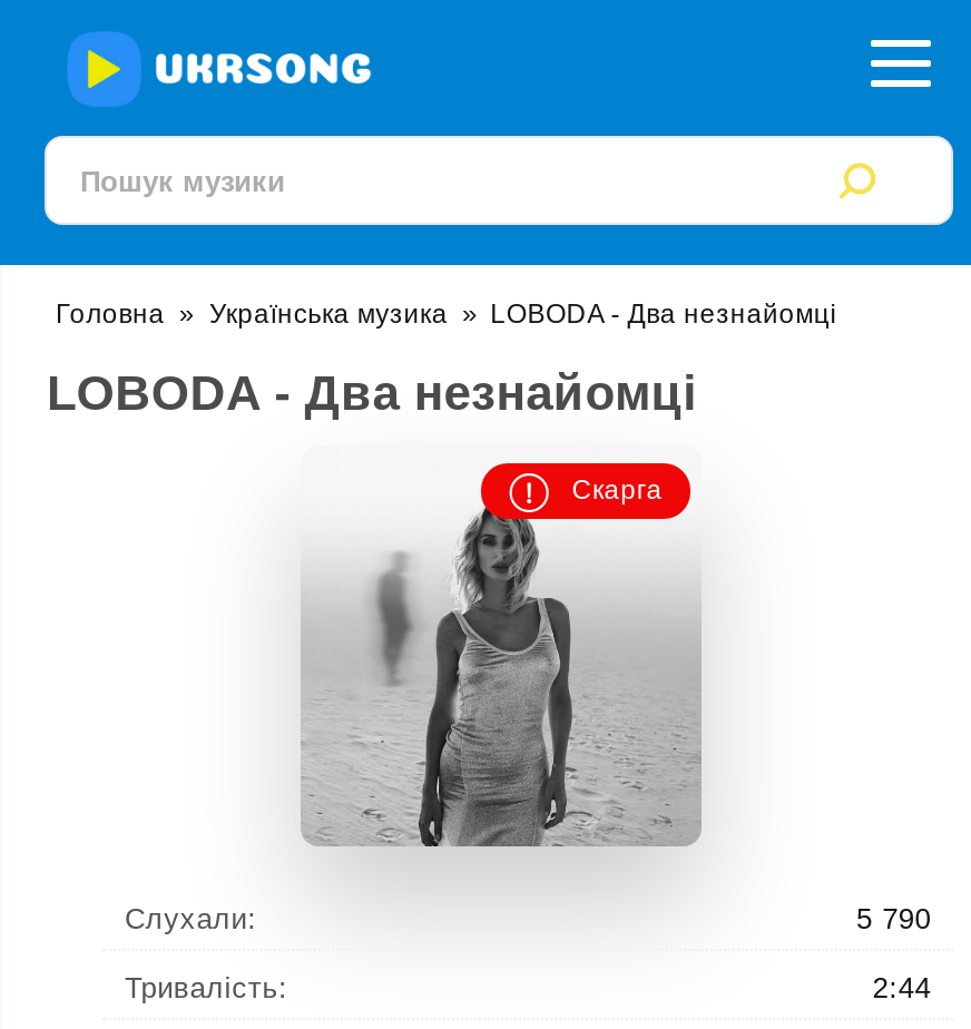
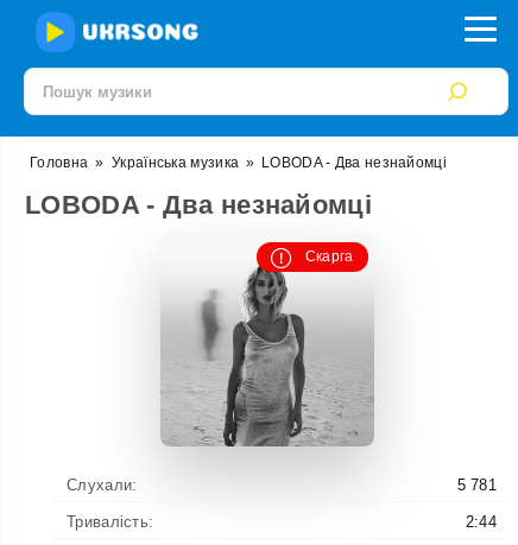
- 5 790
+ 5 781
